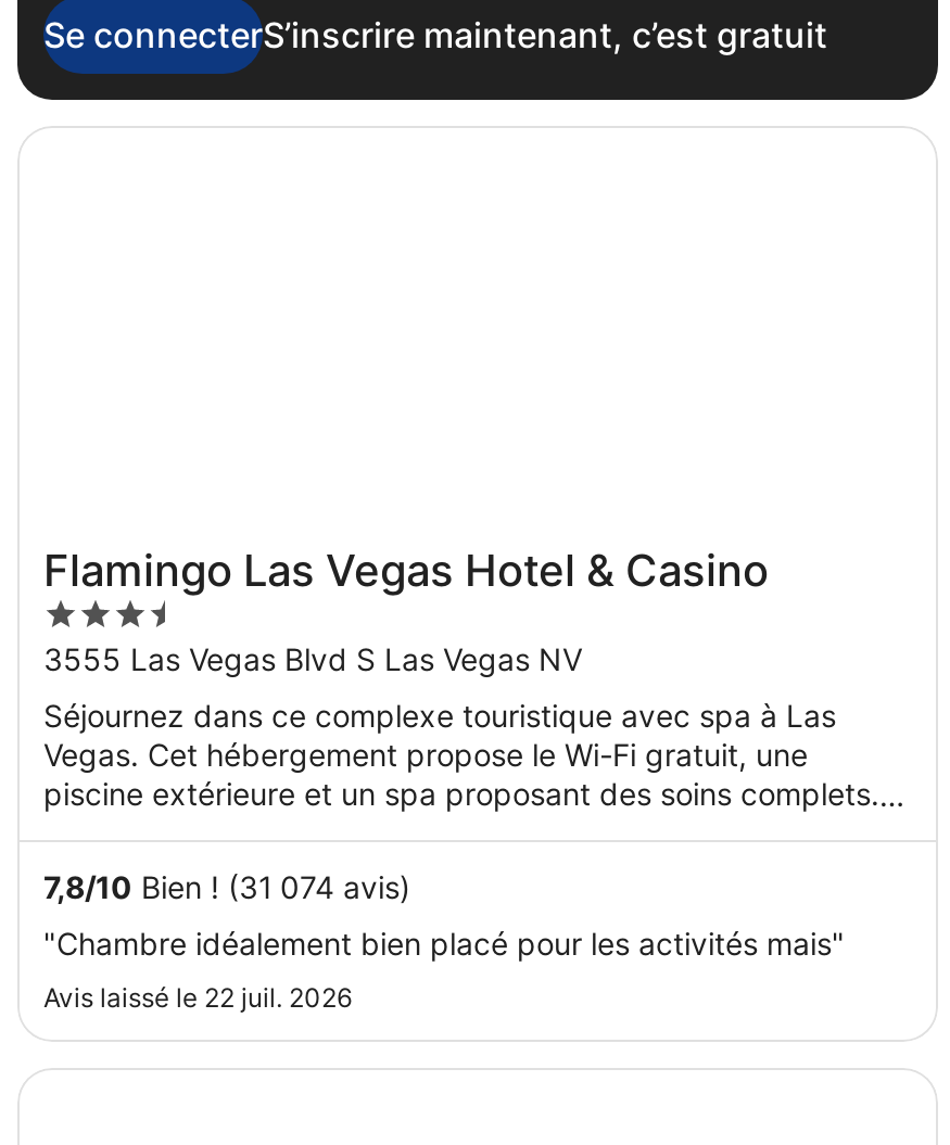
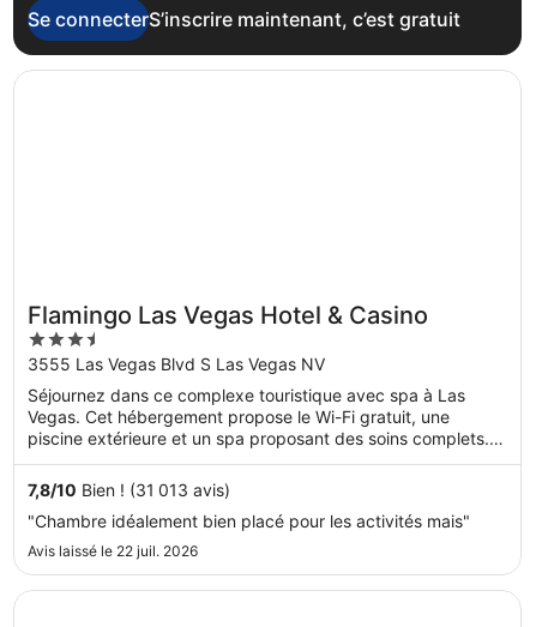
- 7,8/10 Bien ! (31 074 avis)
+ 7,8/10 Bien ! (31 013 avis)
